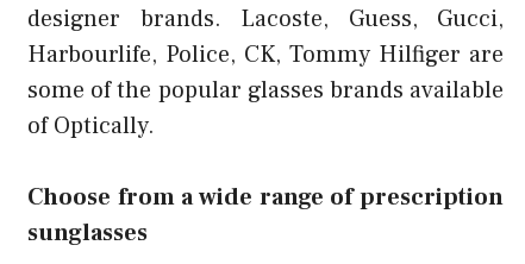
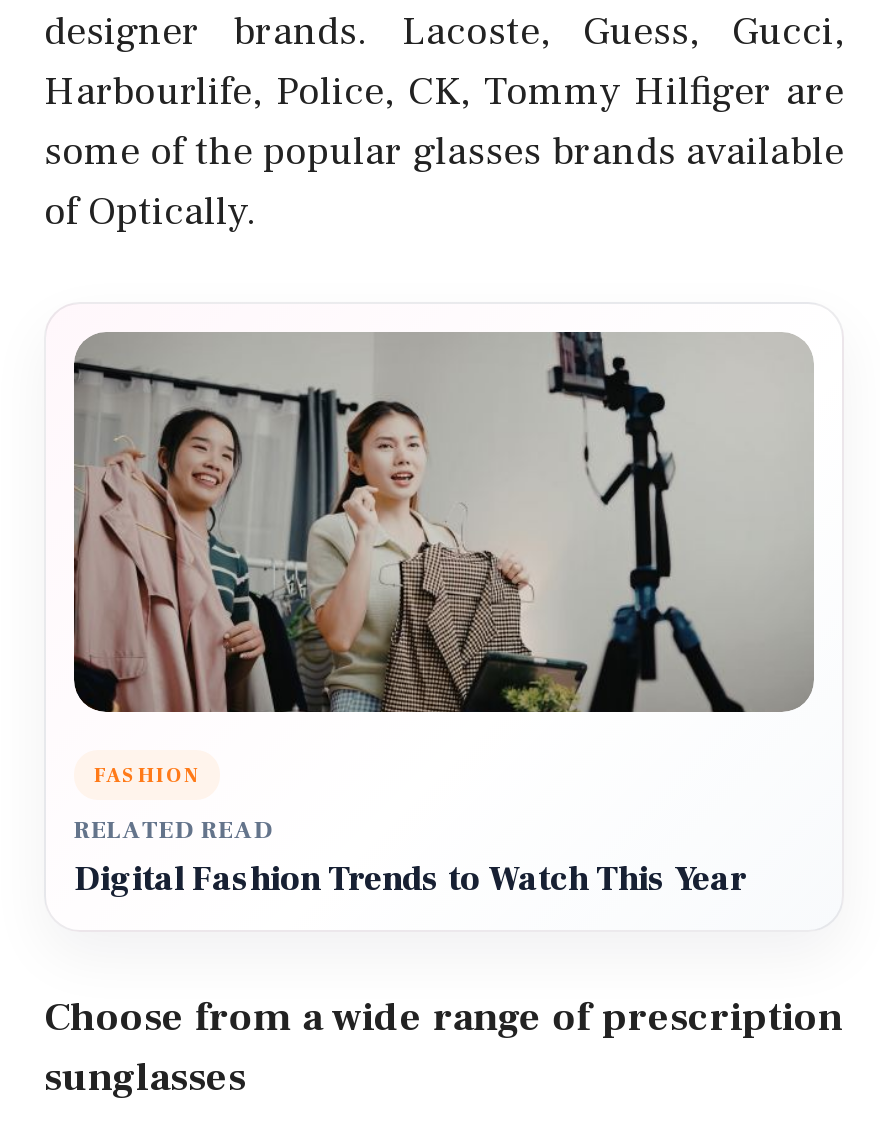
+ [image]
+ FASHION
+ RELATED READ
+ Digital Fashion Trends to Watch This Year
